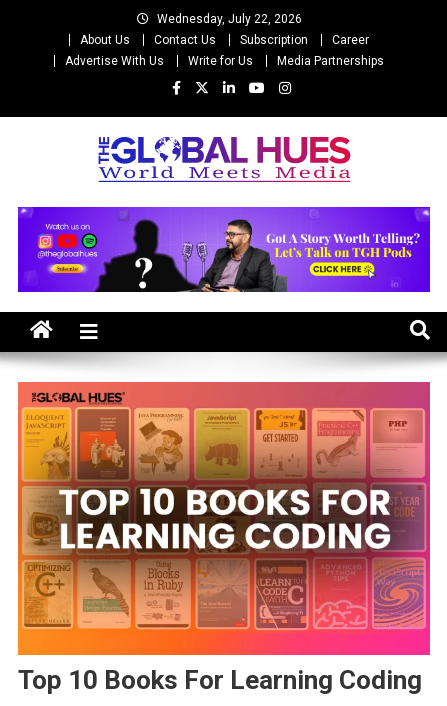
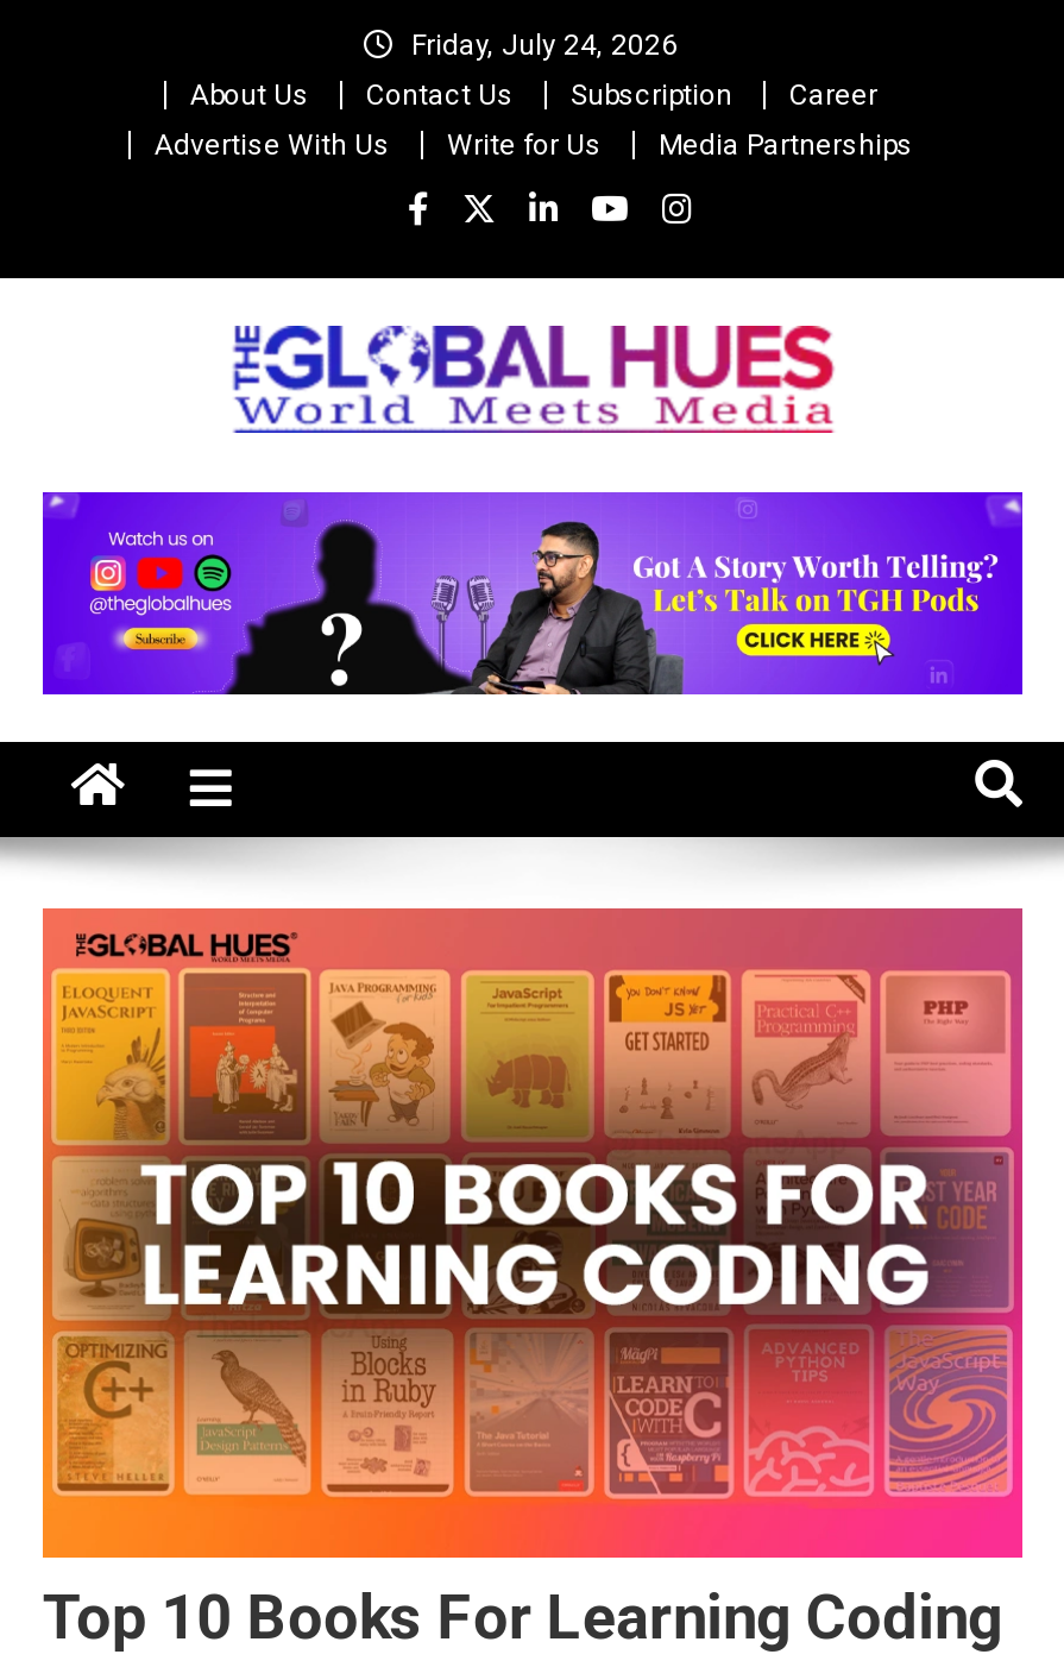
- Wednesday, July 22, 2026
+ Friday, July 24, 2026
